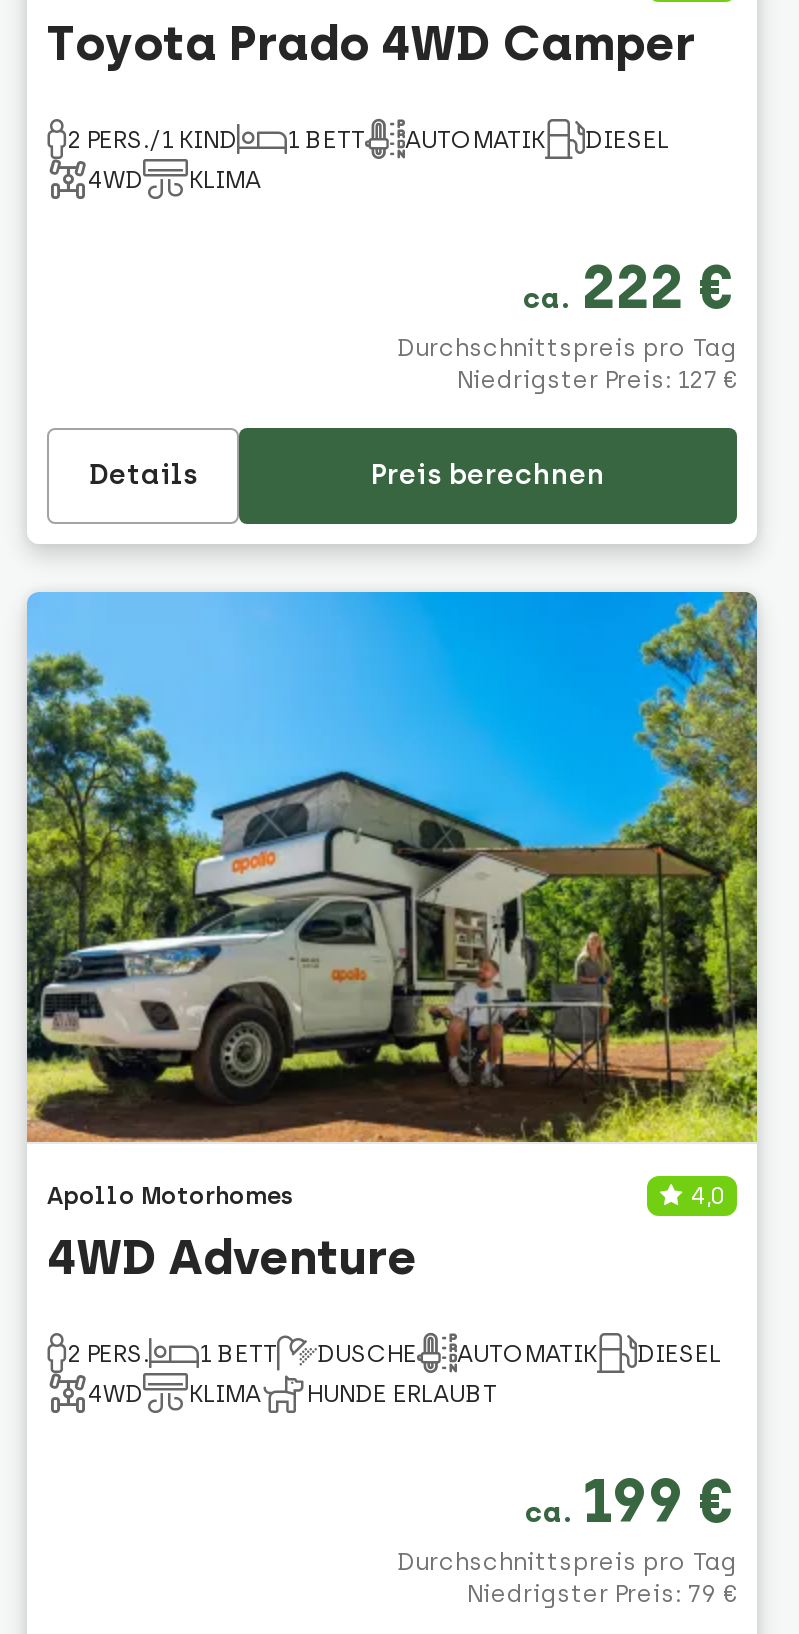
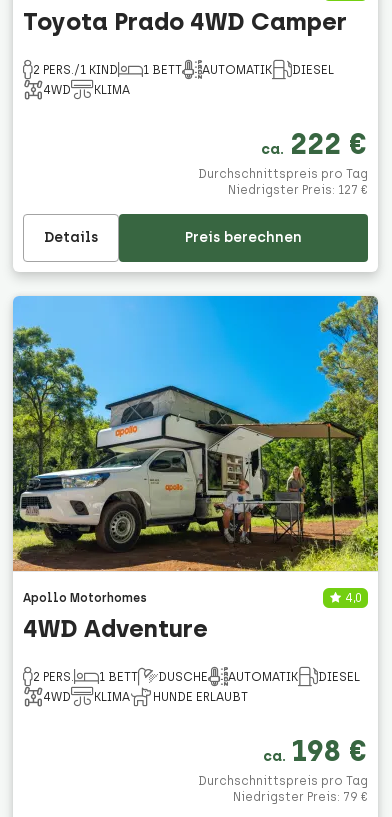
- ca. 199 €
+ ca. 198 €
